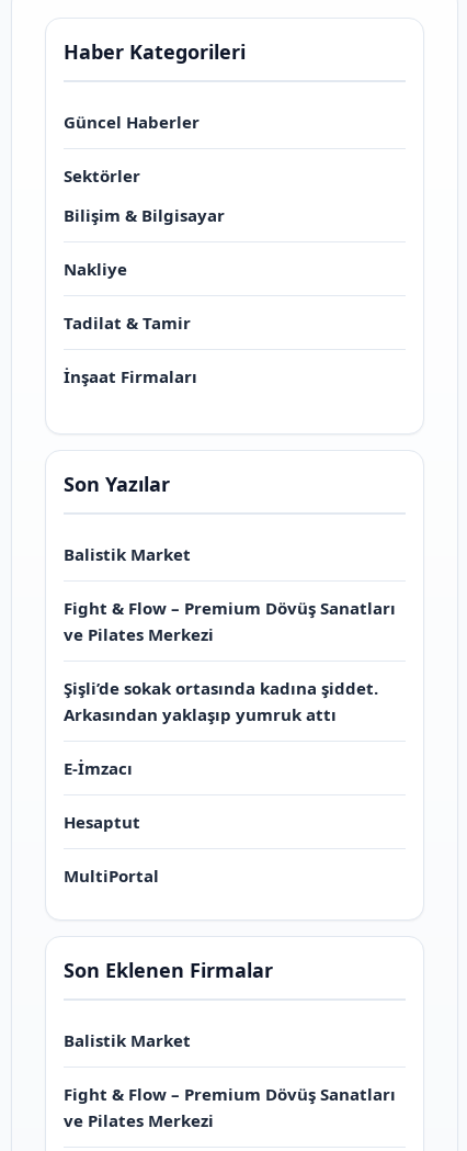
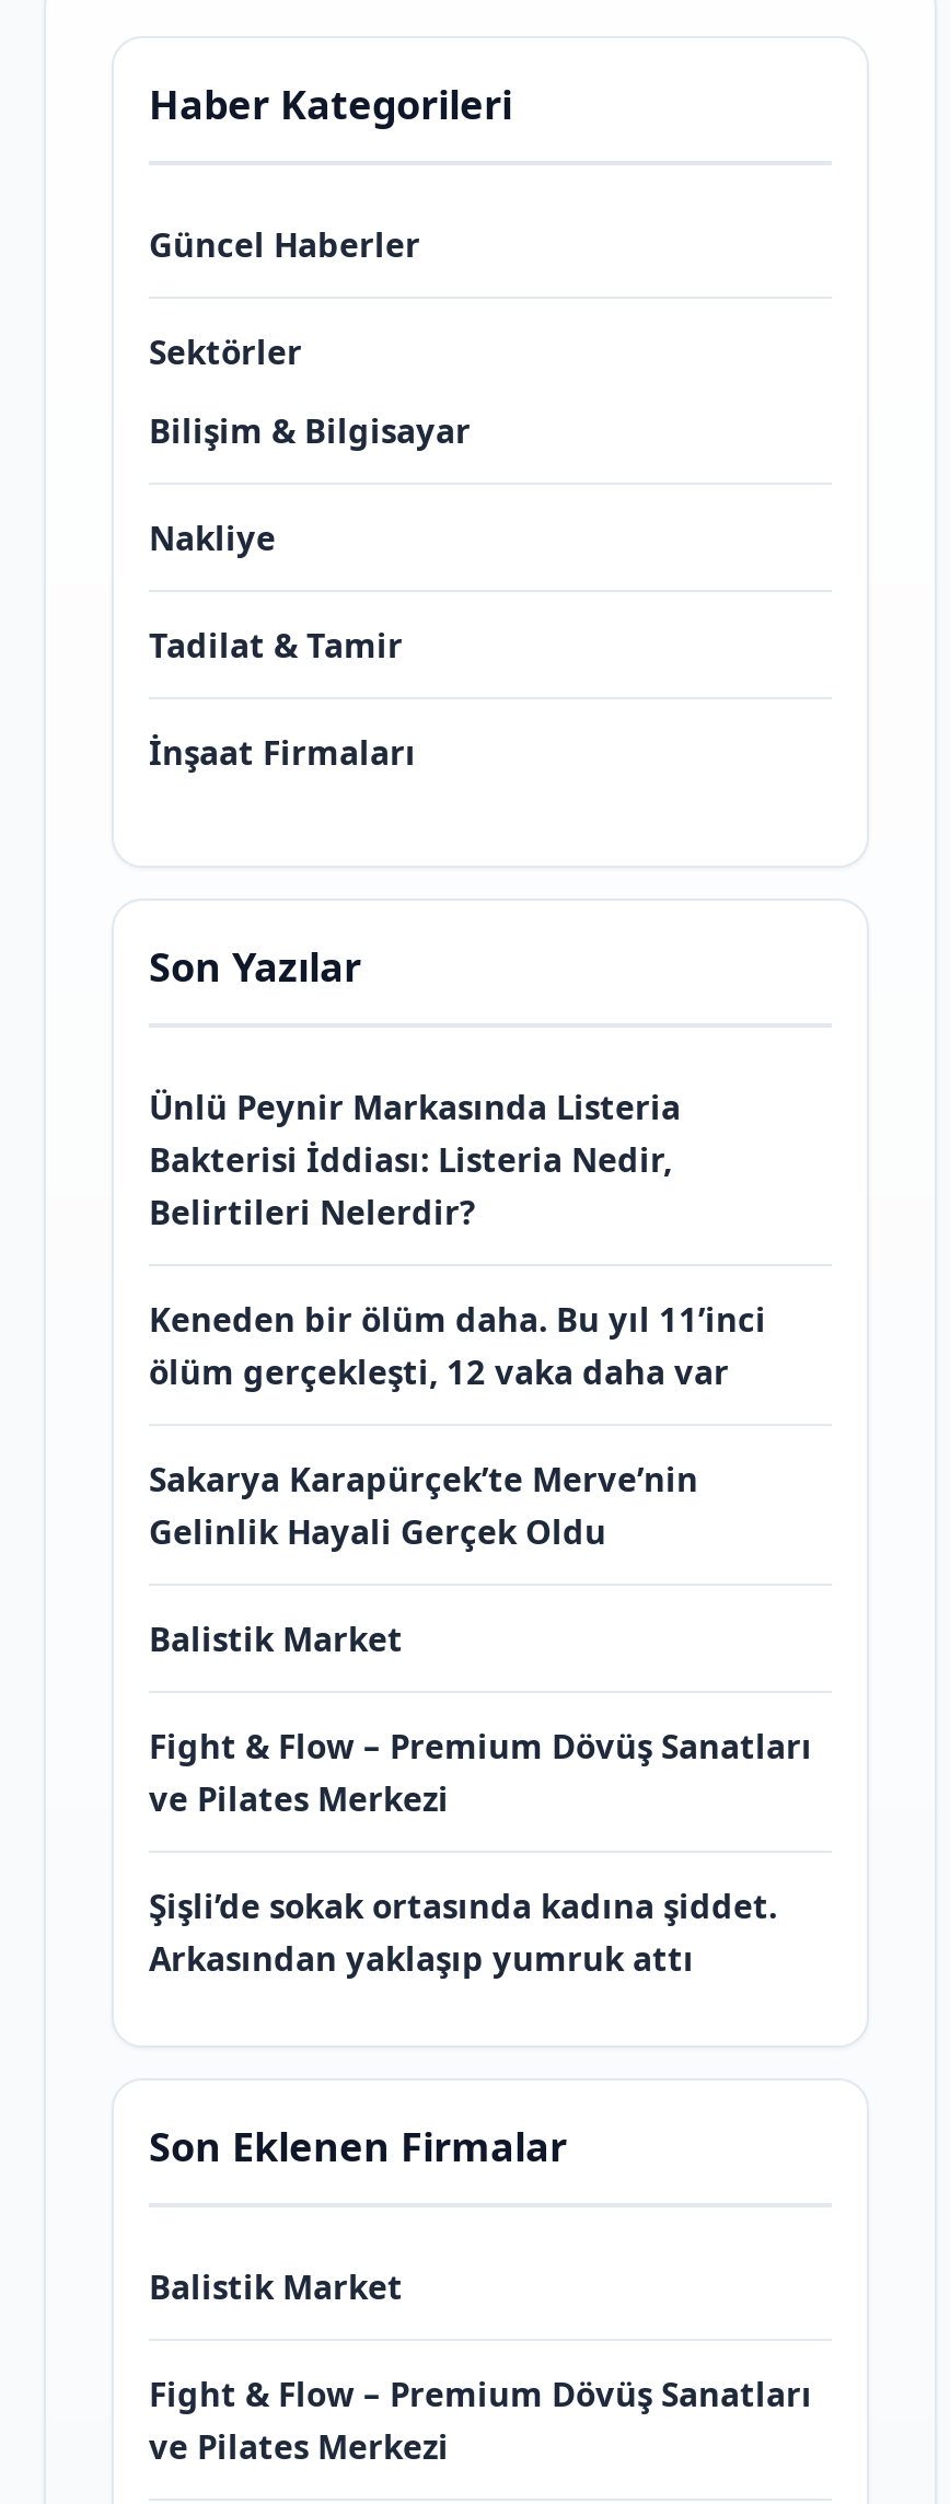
+ Ünlü Peynir Markasında Listeria
+ Bakterisi İddiası: Listeria Nedir,
+ Belirtileri Nelerdir?
+ Keneden bir ölüm daha. Bu yıl 11’inci
+ ölüm gerçekleşti, 12 vaka daha var
+ Sakarya Karapürçek’te Merve’nin
+ Gelinlik Hayali Gerçek Oldu

moved down: Balistik Market | Fight & Flow – Premium Dövüş Sanatları | ve Pilates Merkezi | Şişli’de sokak ortasında kadına şiddet. | Arkasından yaklaşıp yumruk attı

- E-İmzacı
- Hesaptut
- MultiPortal
